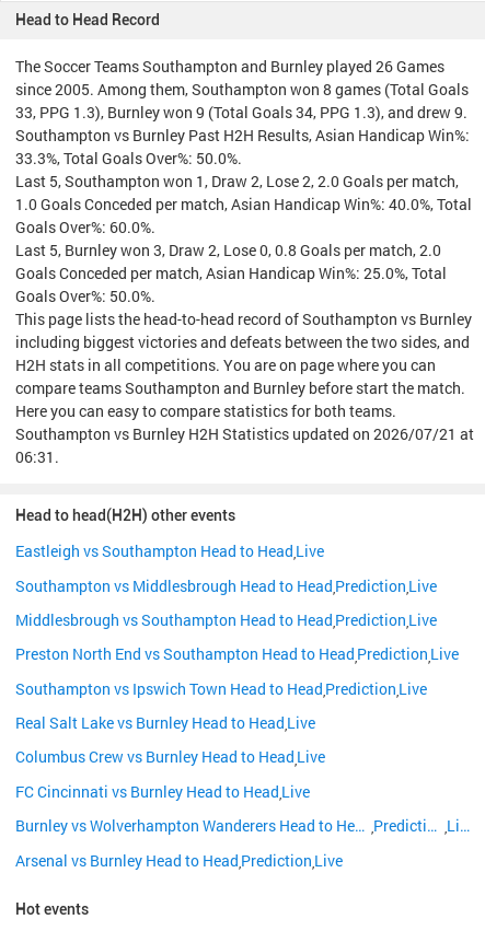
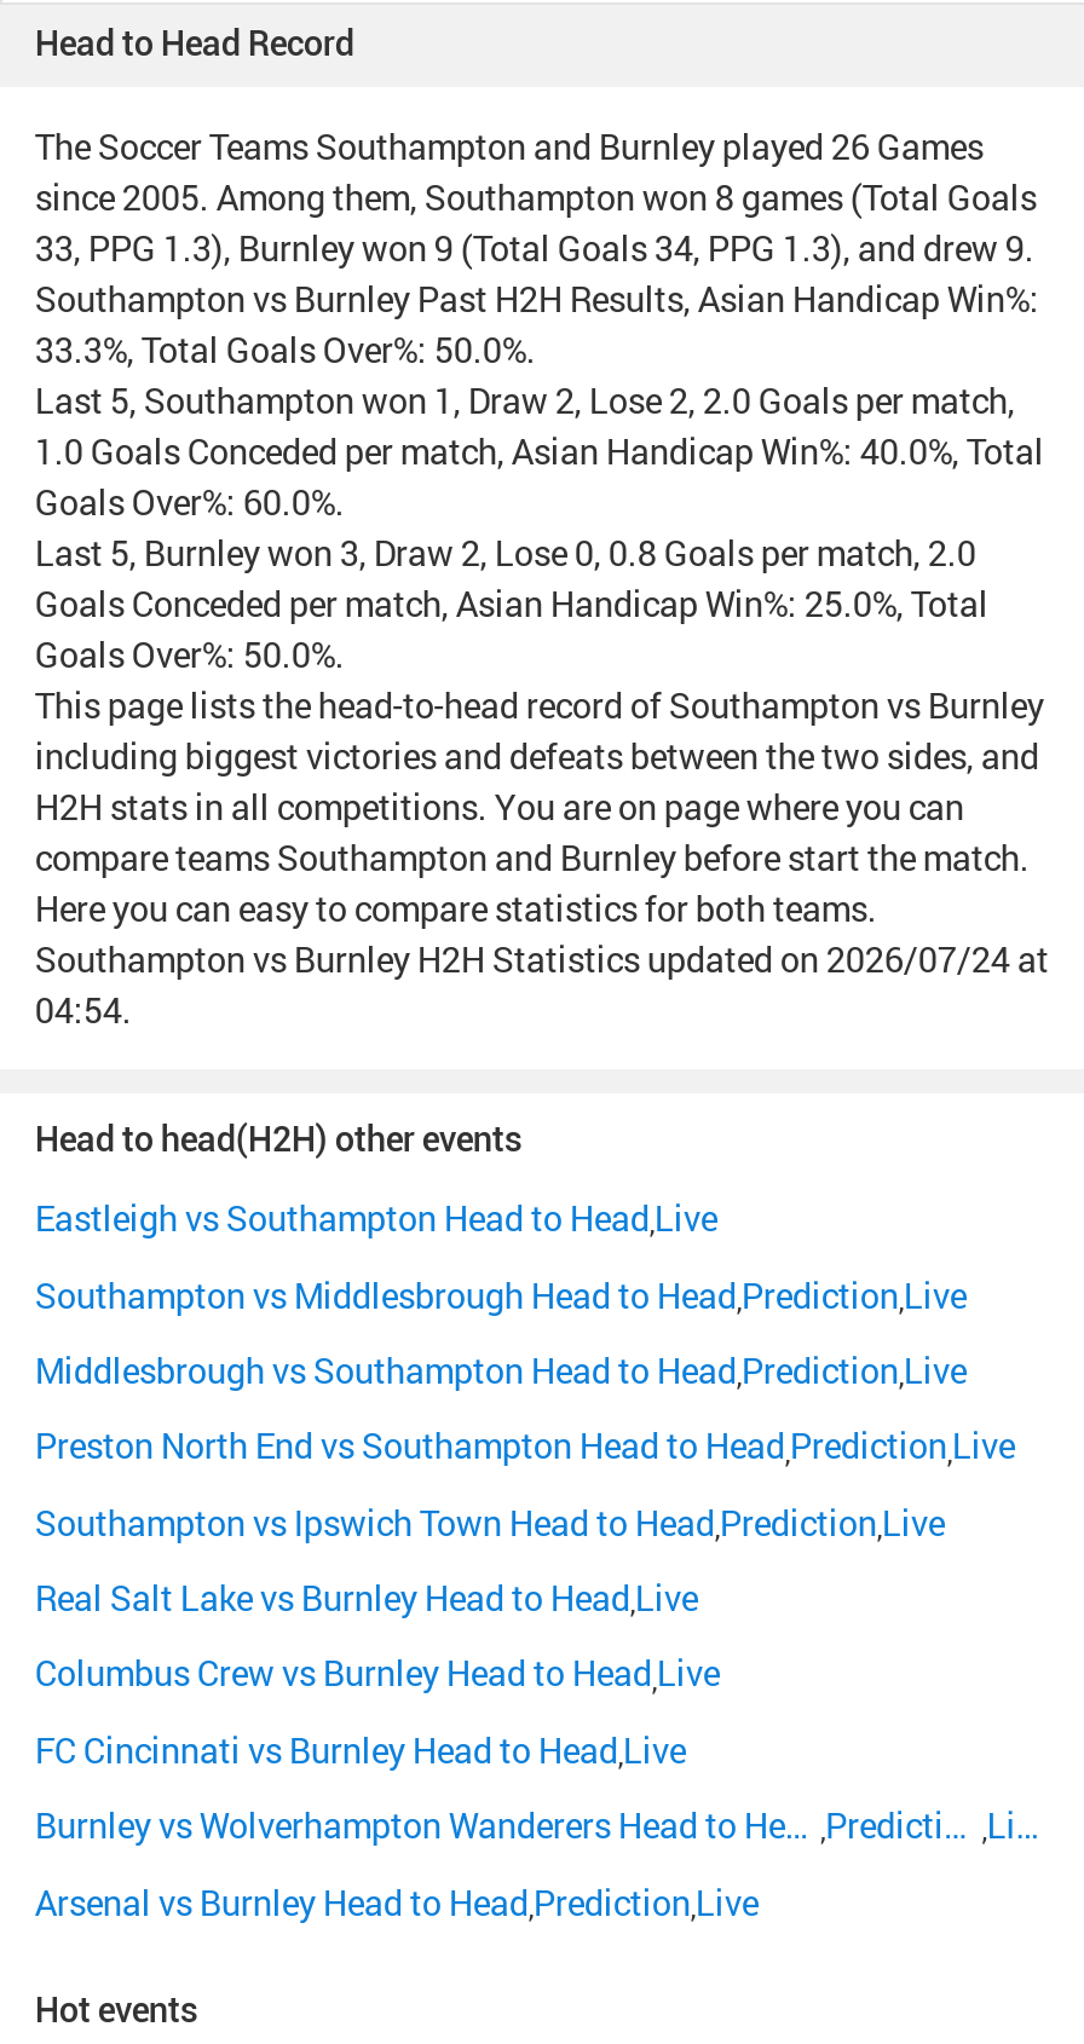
- Southampton vs Burnley H2H Statistics updated on 2026/07/21 at
+ Southampton vs Burnley H2H Statistics updated on 2026/07/24 at

- 06:31.
+ 04:54.
